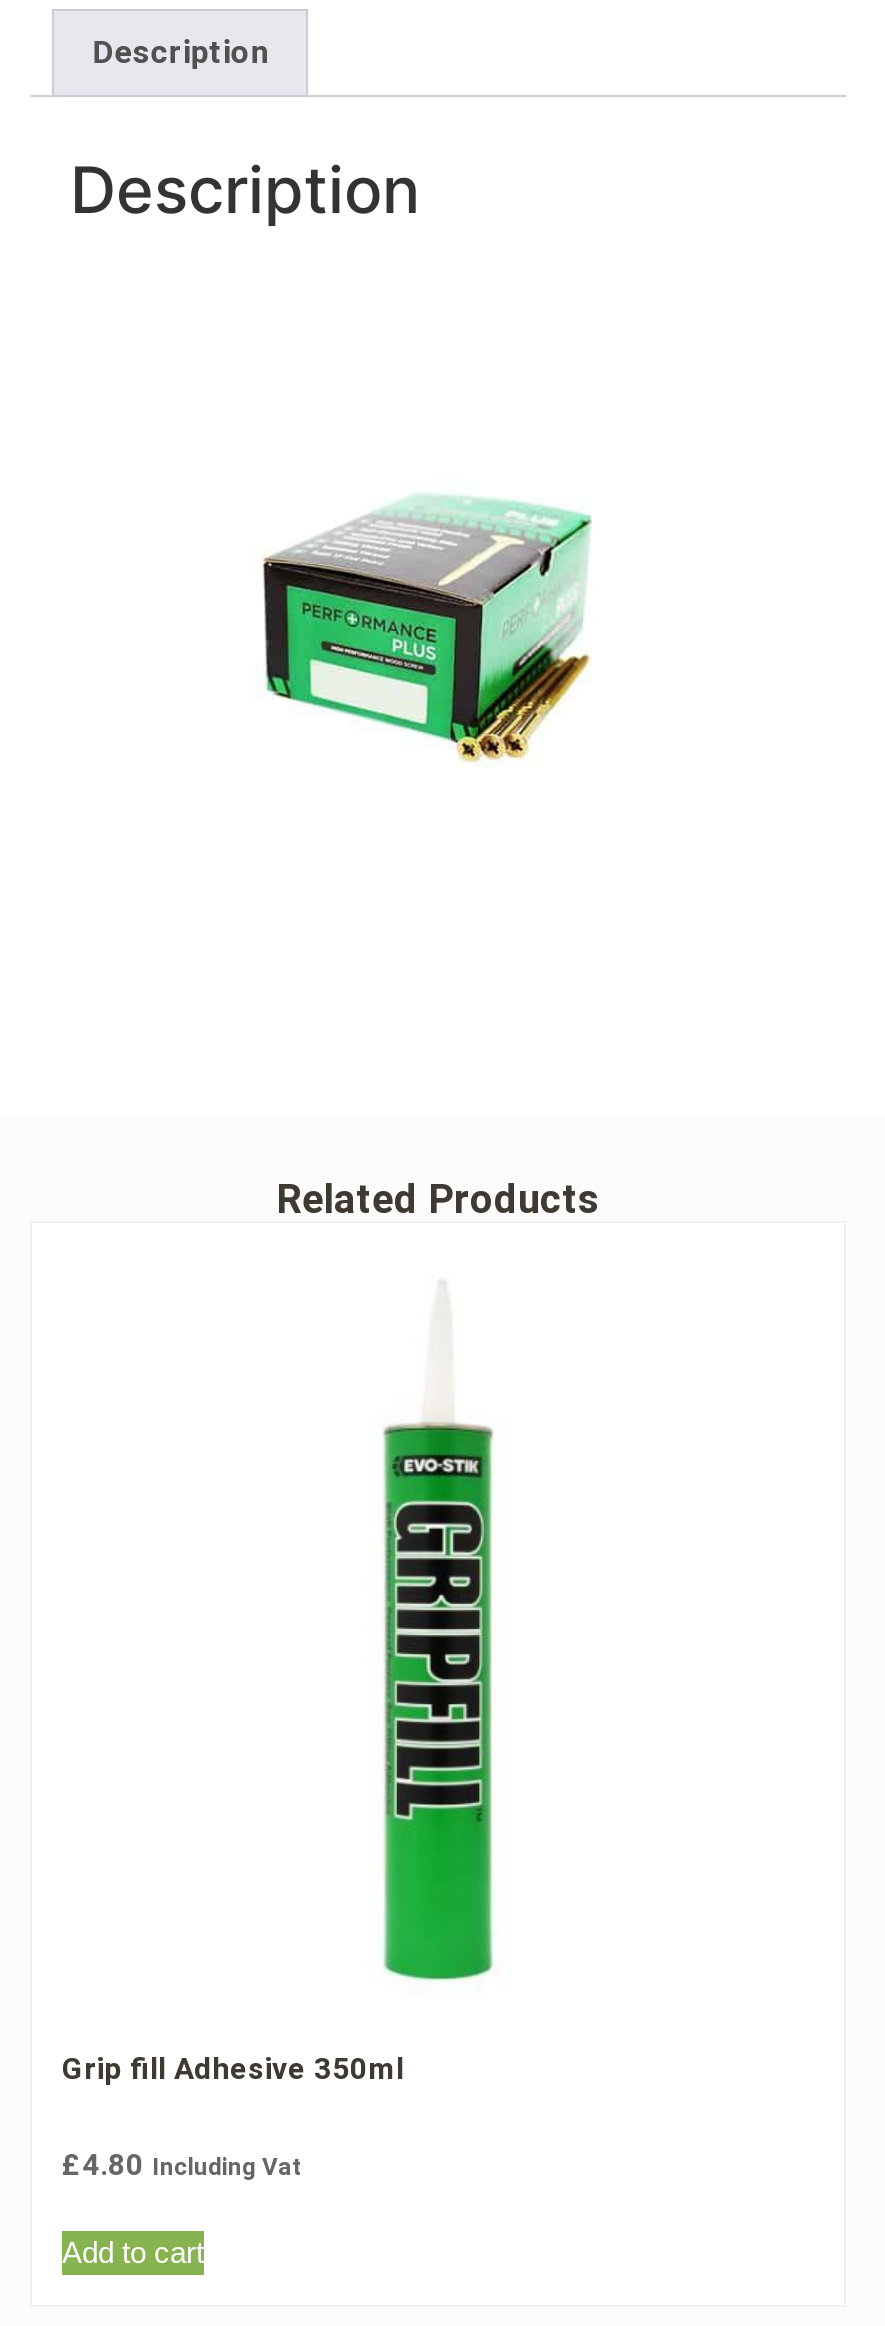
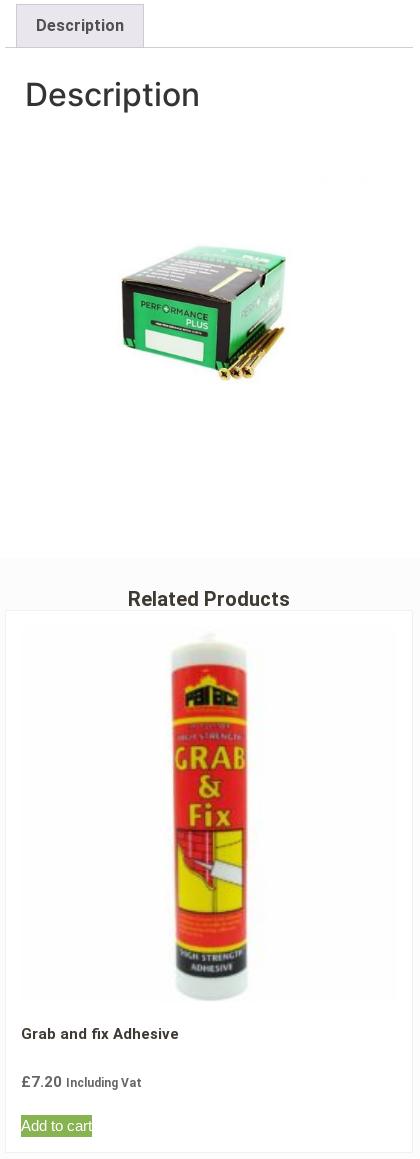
- [image]
- Grip fill Adhesive 350ml
+ [image]
+ Grab and fix Adhesive

- £4.80 Including Vat
+ £7.20 Including Vat
